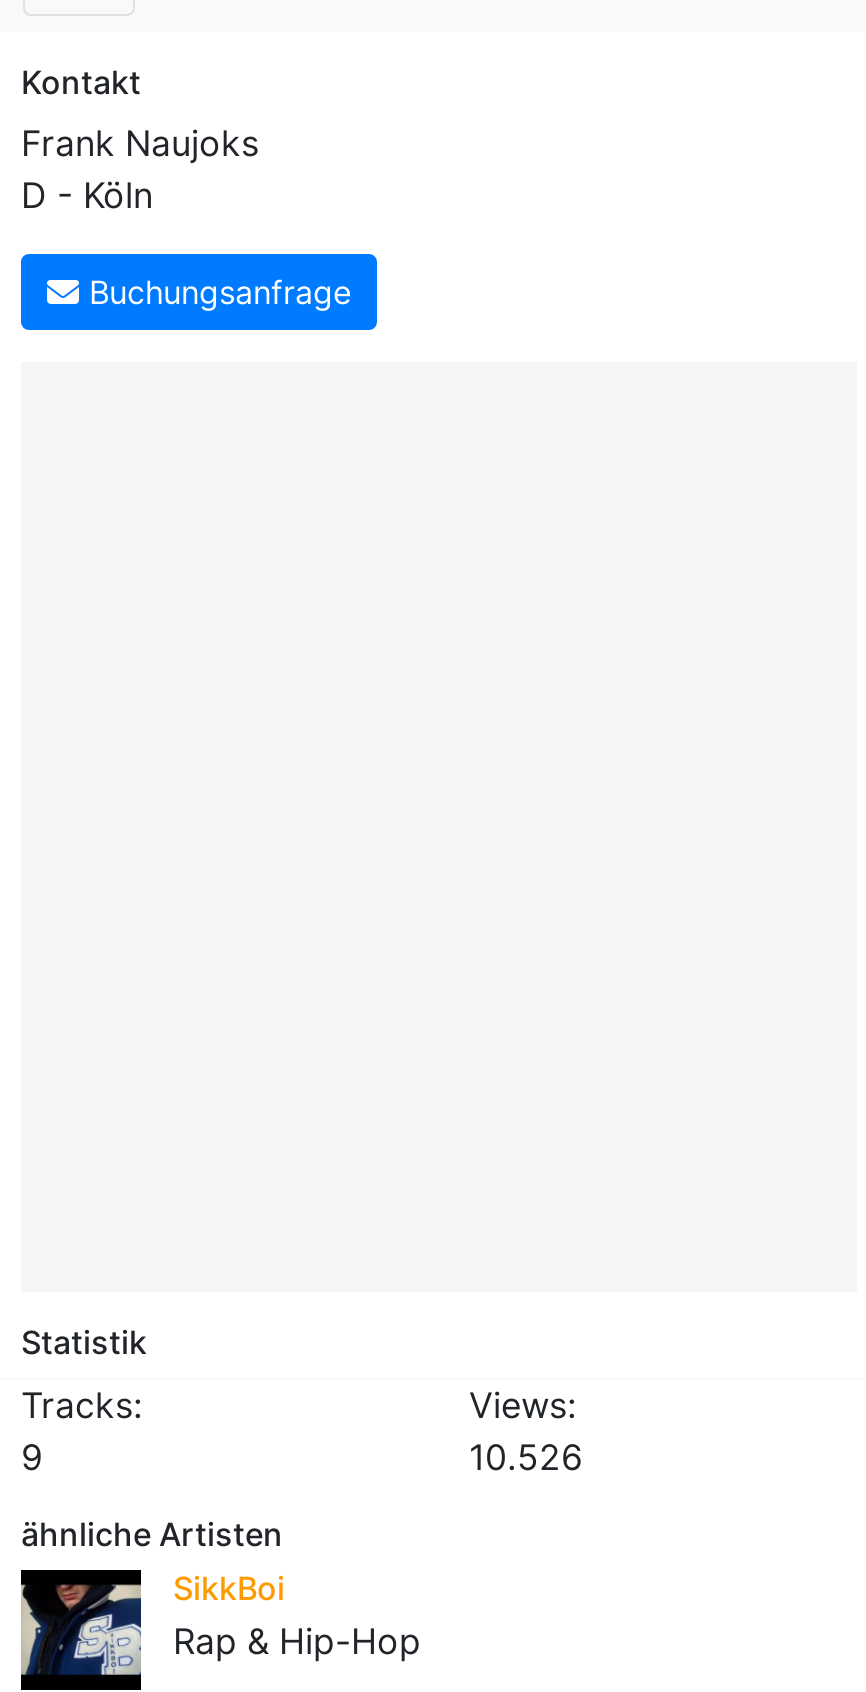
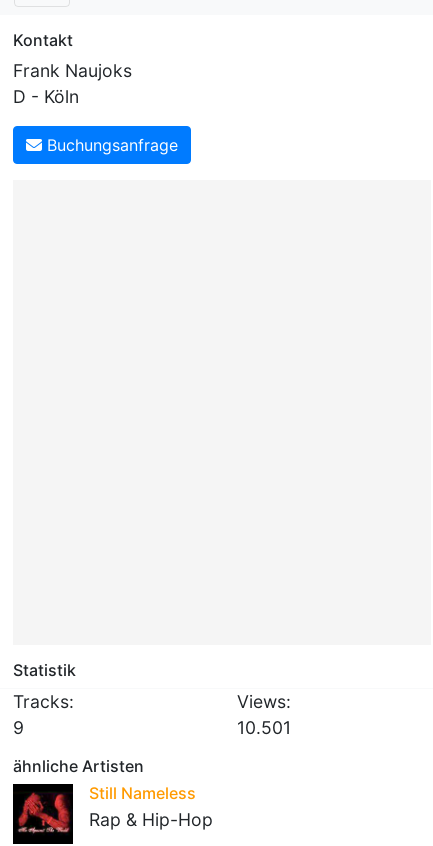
- 10.526
+ 10.501

- [image]
- SikkBoi
+ [image]
+ Still Nameless
